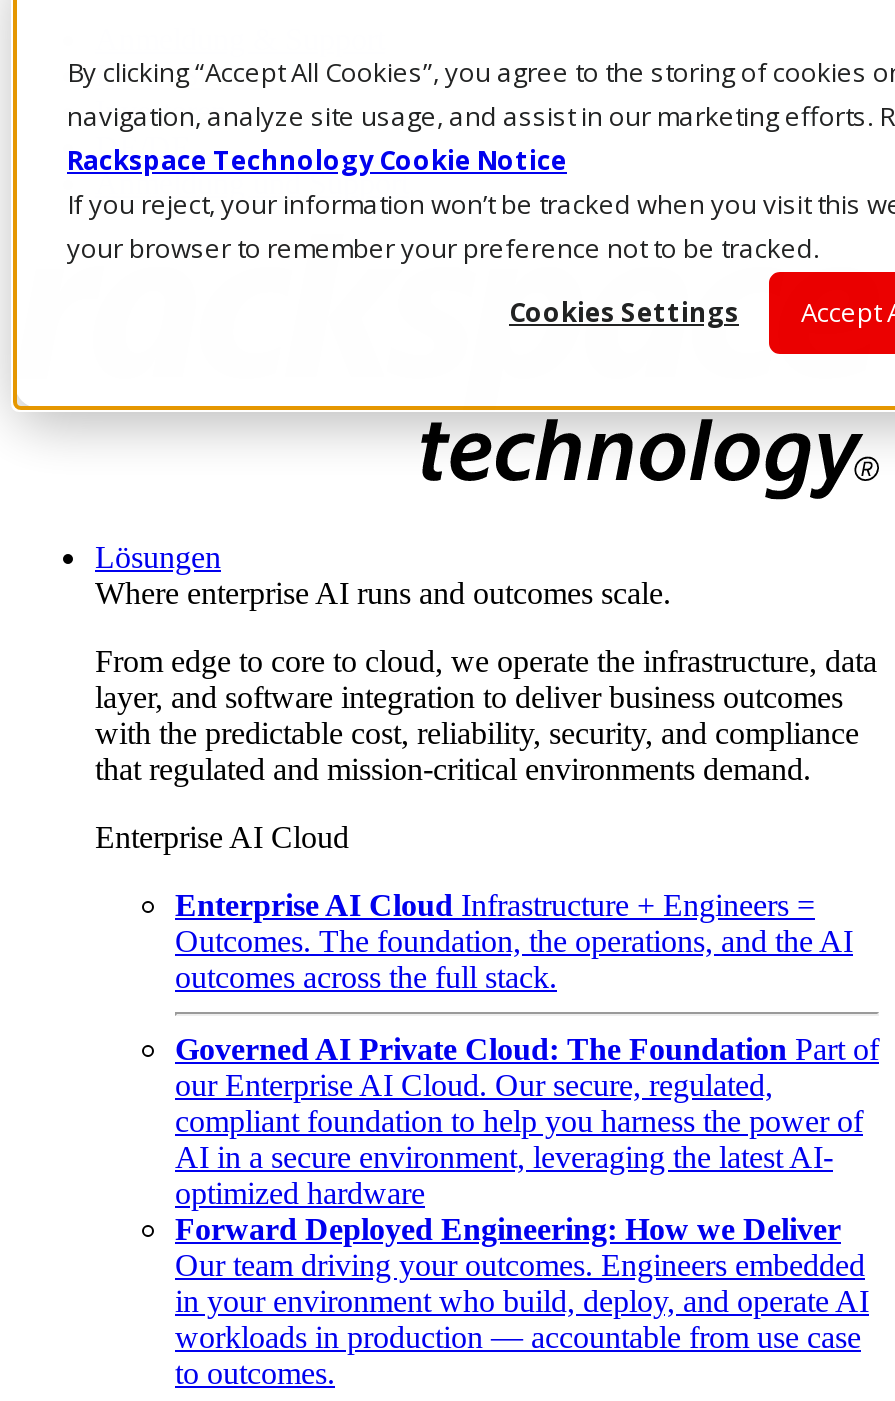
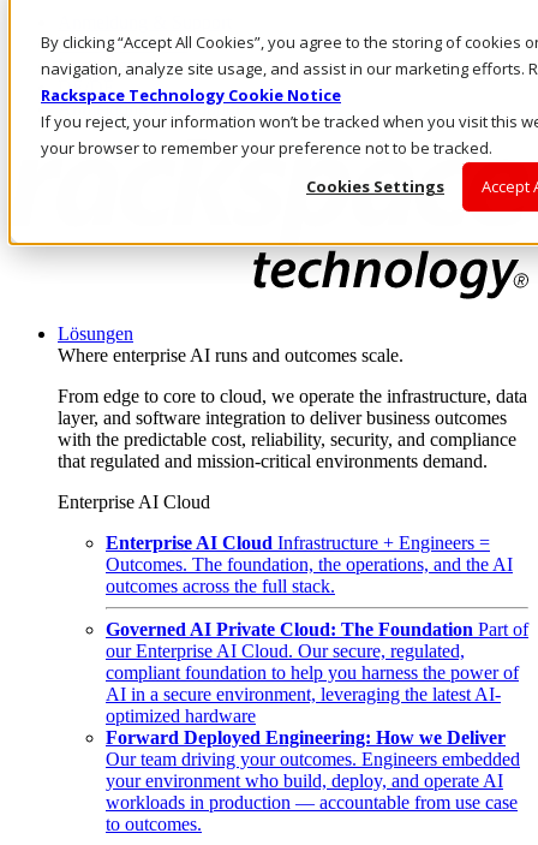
- in your environment who build, deploy, and operate AI
+ your environment who build, deploy, and operate AI
